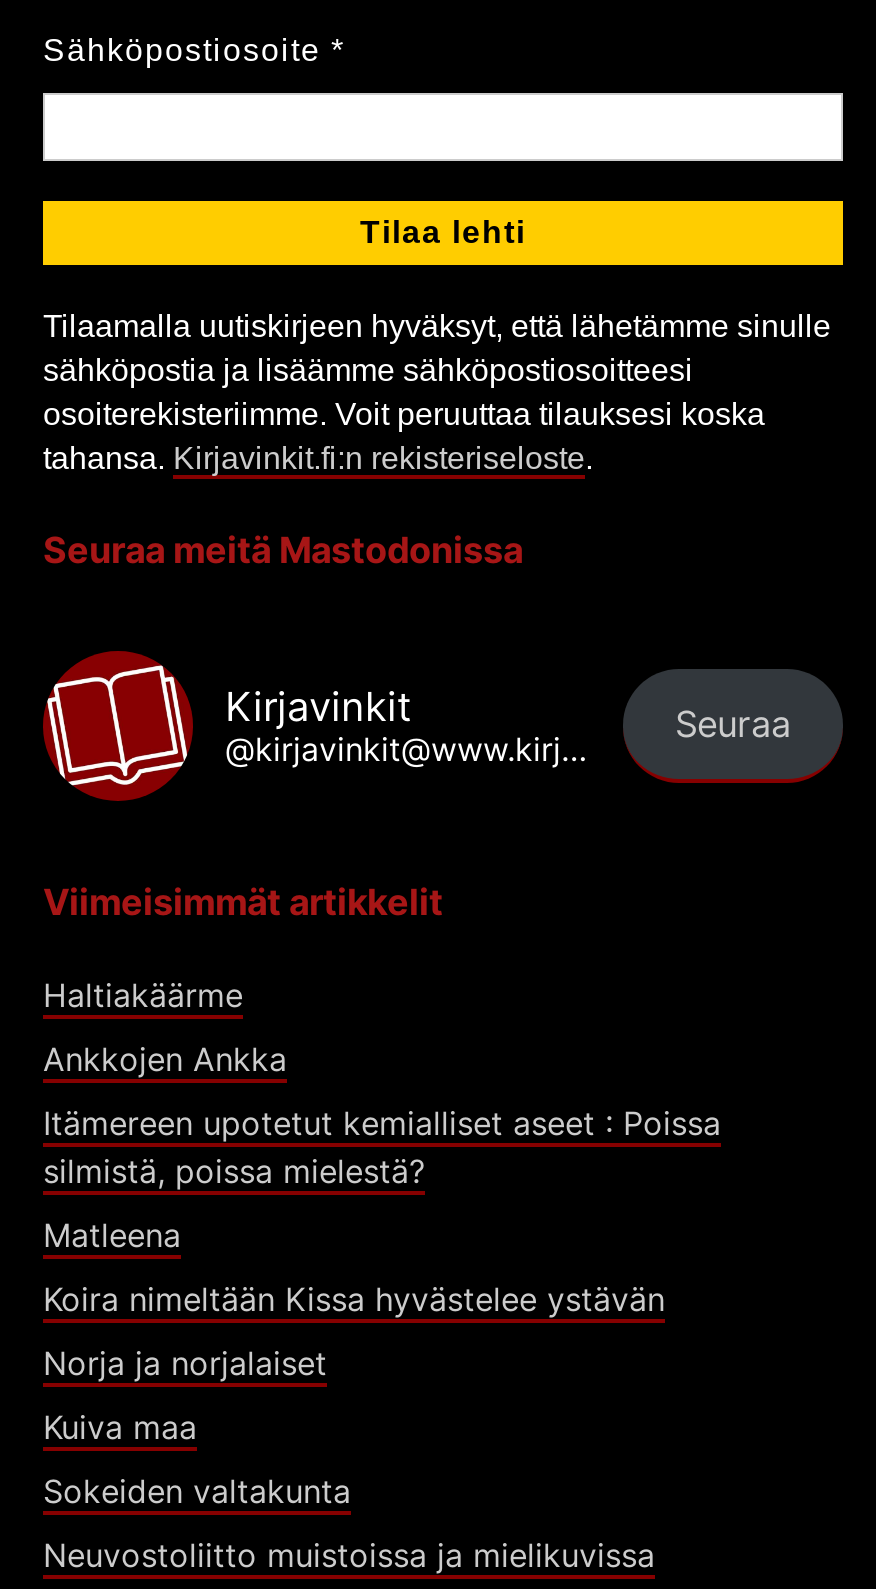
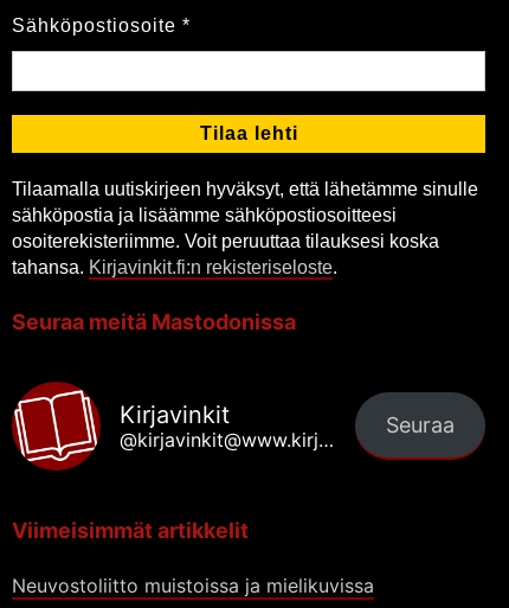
- Haltiakäärme
- Ankkojen Ankka
- Itämereen upotetut kemialliset aseet : Poissa
- silmistä, poissa mielestä?
- Matleena
- Koira nimeltään Kissa hyvästelee ystävän
- Norja ja norjalaiset
- Kuiva maa
- Sokeiden valtakunta
